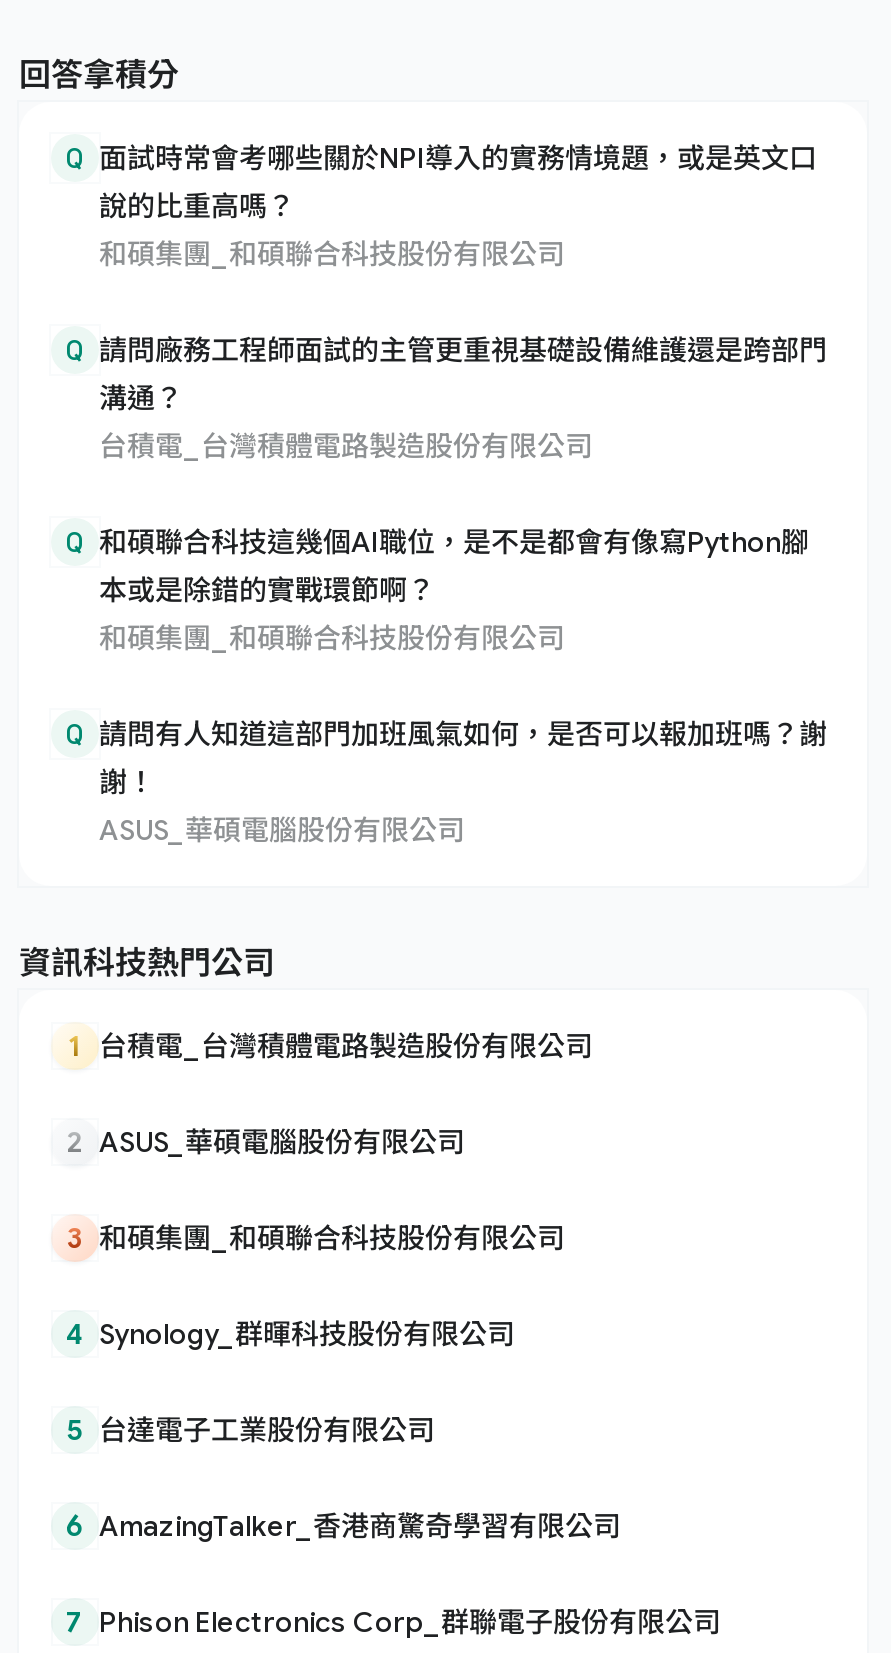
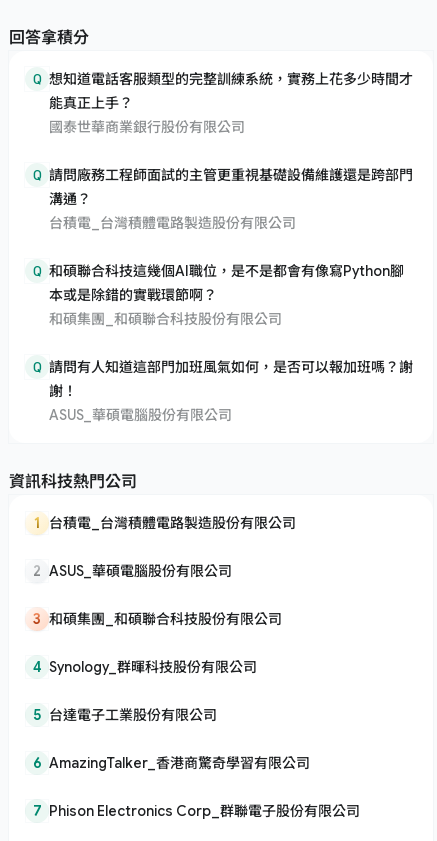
- Q 面試時常會考哪些關於NPI導入的實務情境題，或是英文口
- 說的比重高嗎？
- 和碩集團_和碩聯合科技股份有限公司
+ Q 想知道電話客服類型的完整訓練系統，實務上花多少時間才
+ 能真正上手？
+ 國泰世華商業銀行股份有限公司
